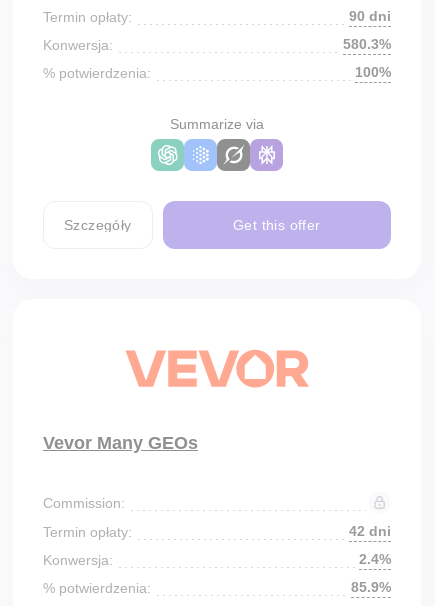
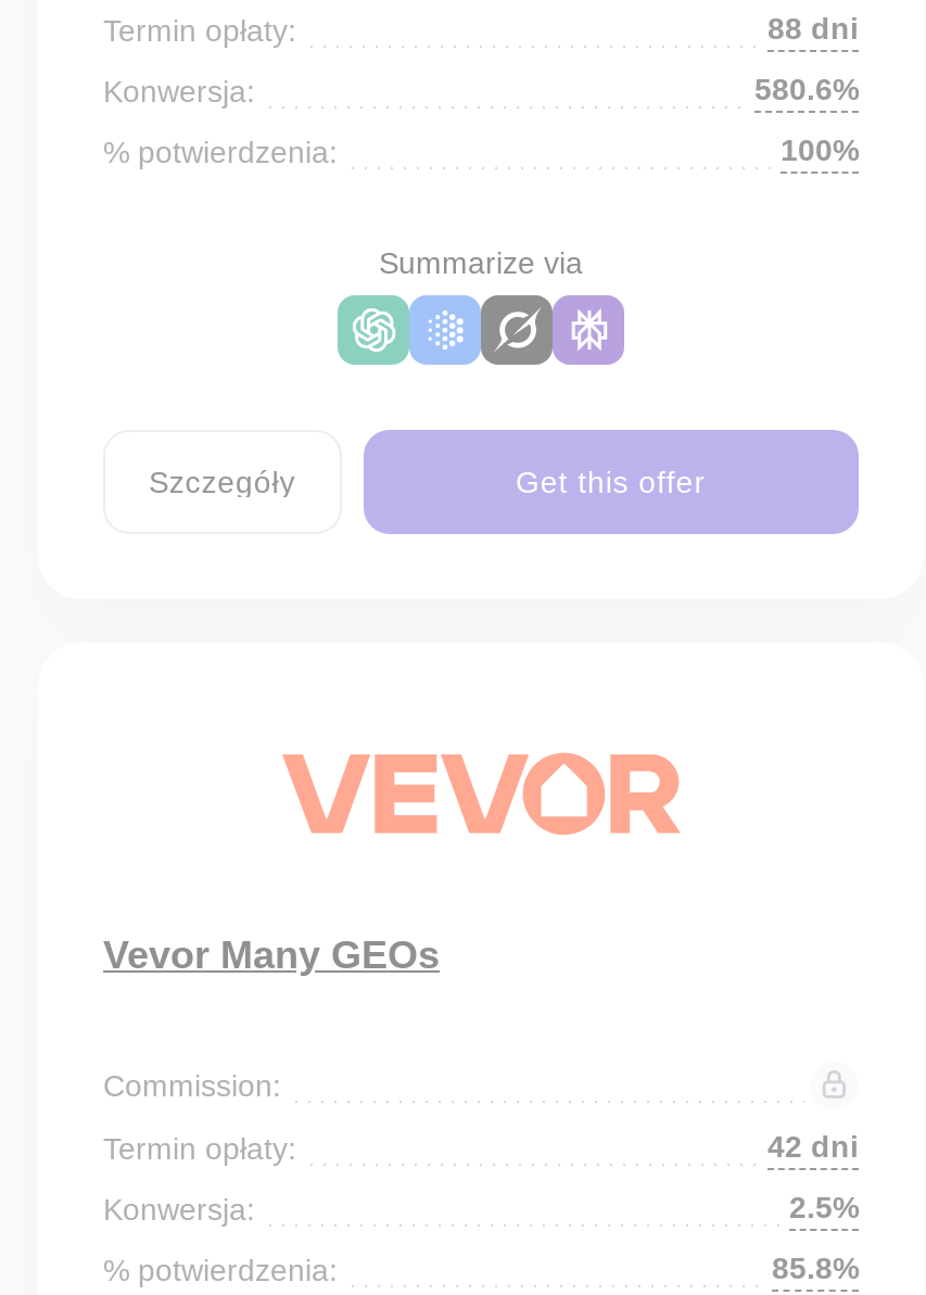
- 90 dni
+ 88 dni

- 580.3%
+ 580.6%

- 2.4%
+ 2.5%

- 85.9%
+ 85.8%
